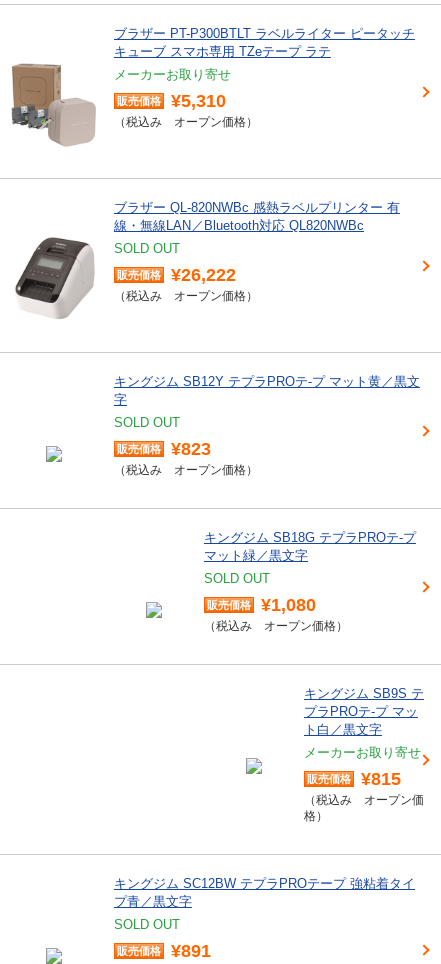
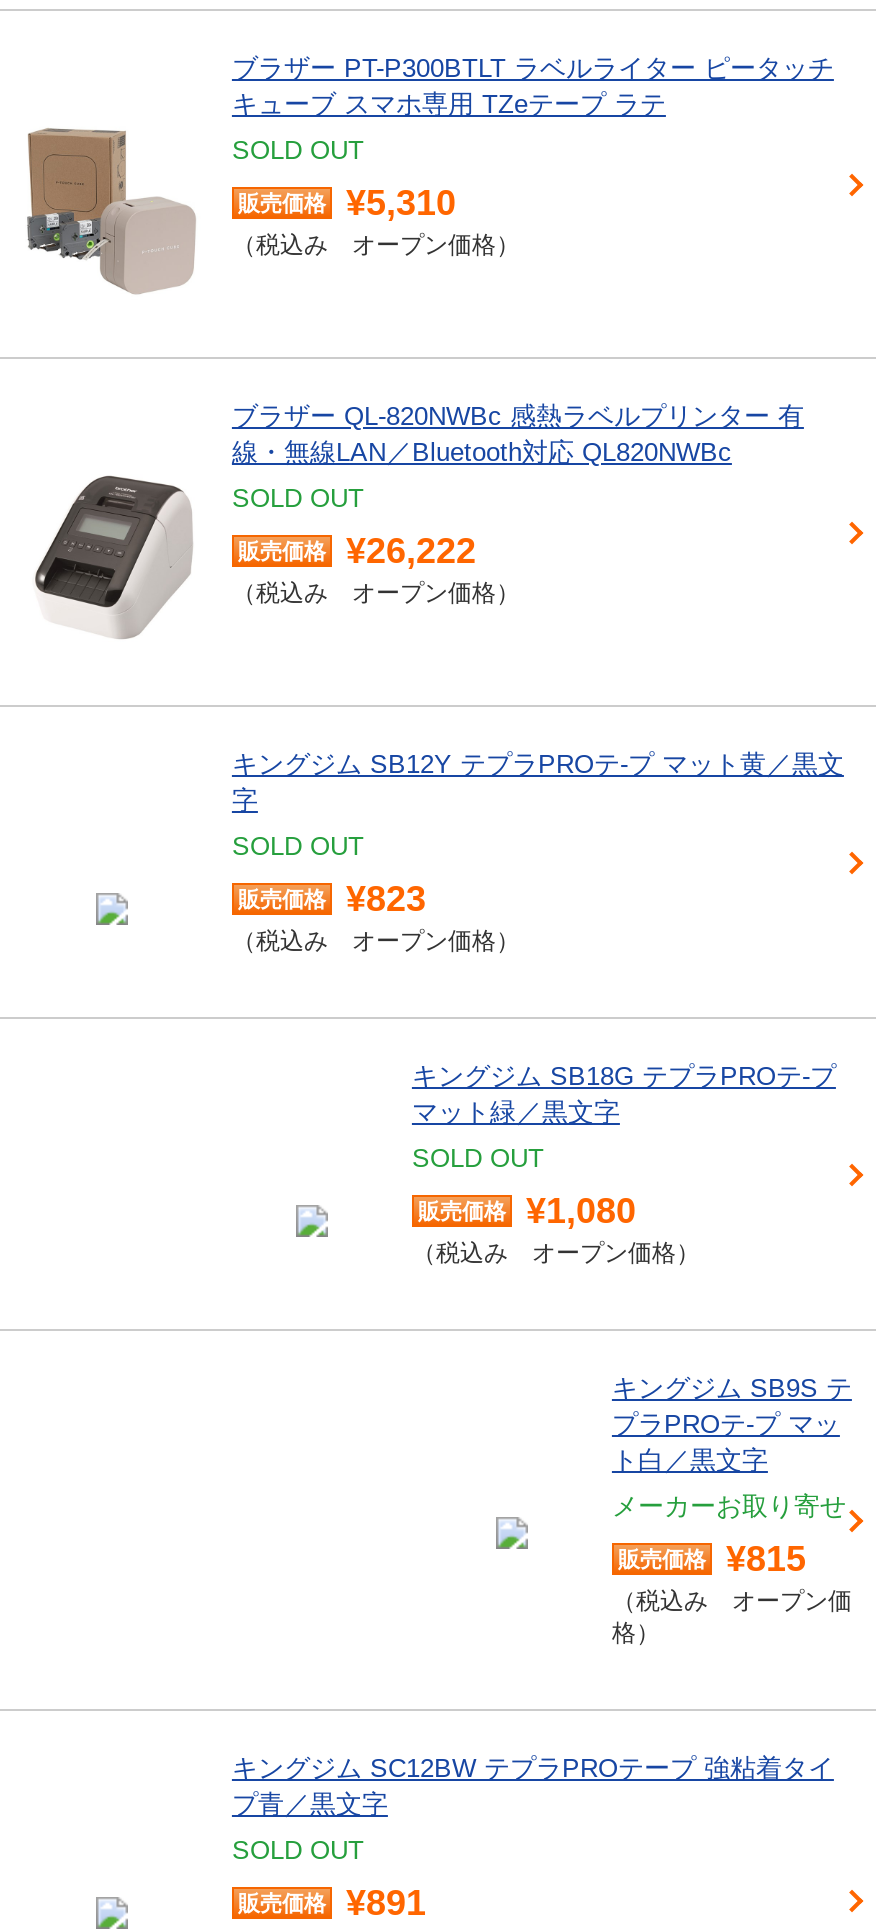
- メーカーお取り寄せ
+ SOLD OUT
